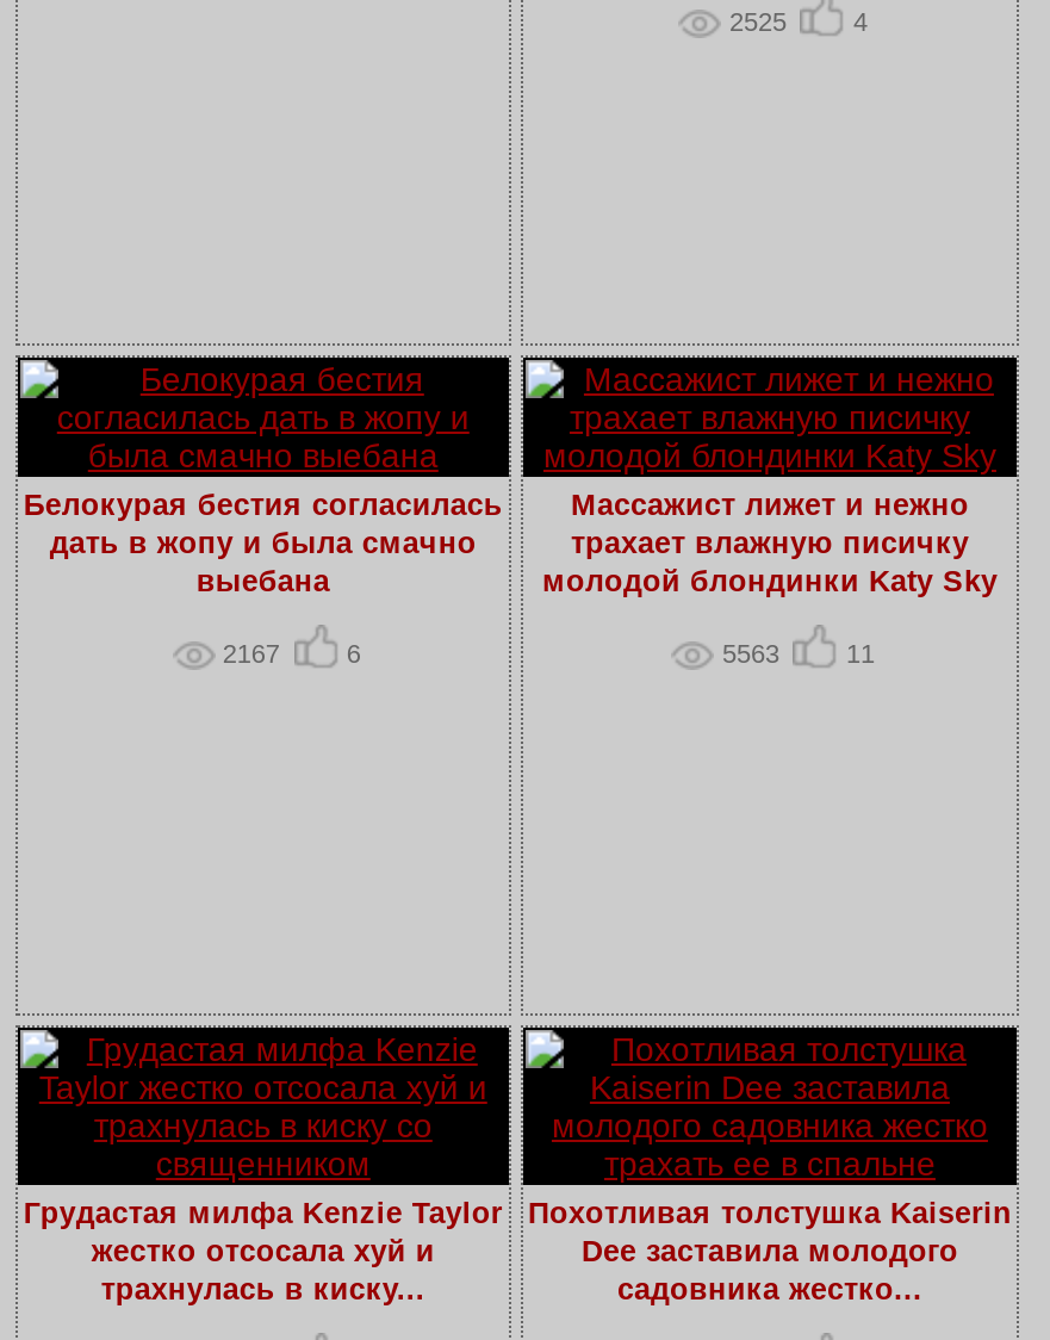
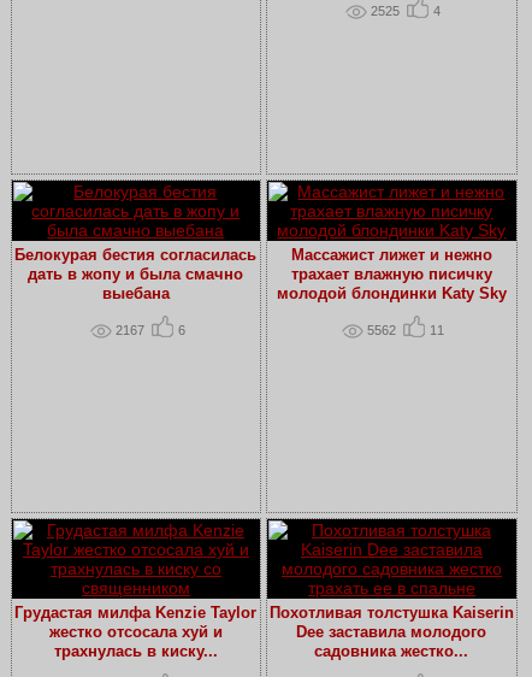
- 5563
+ 5562
